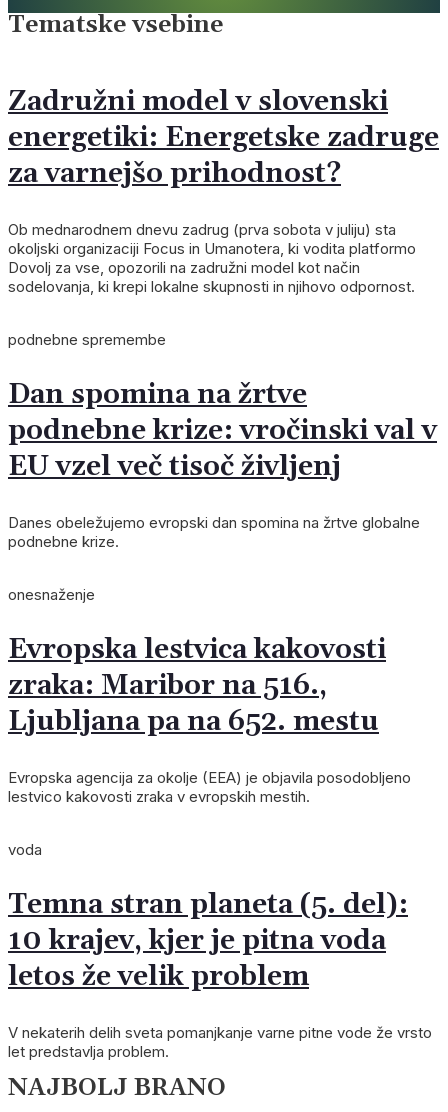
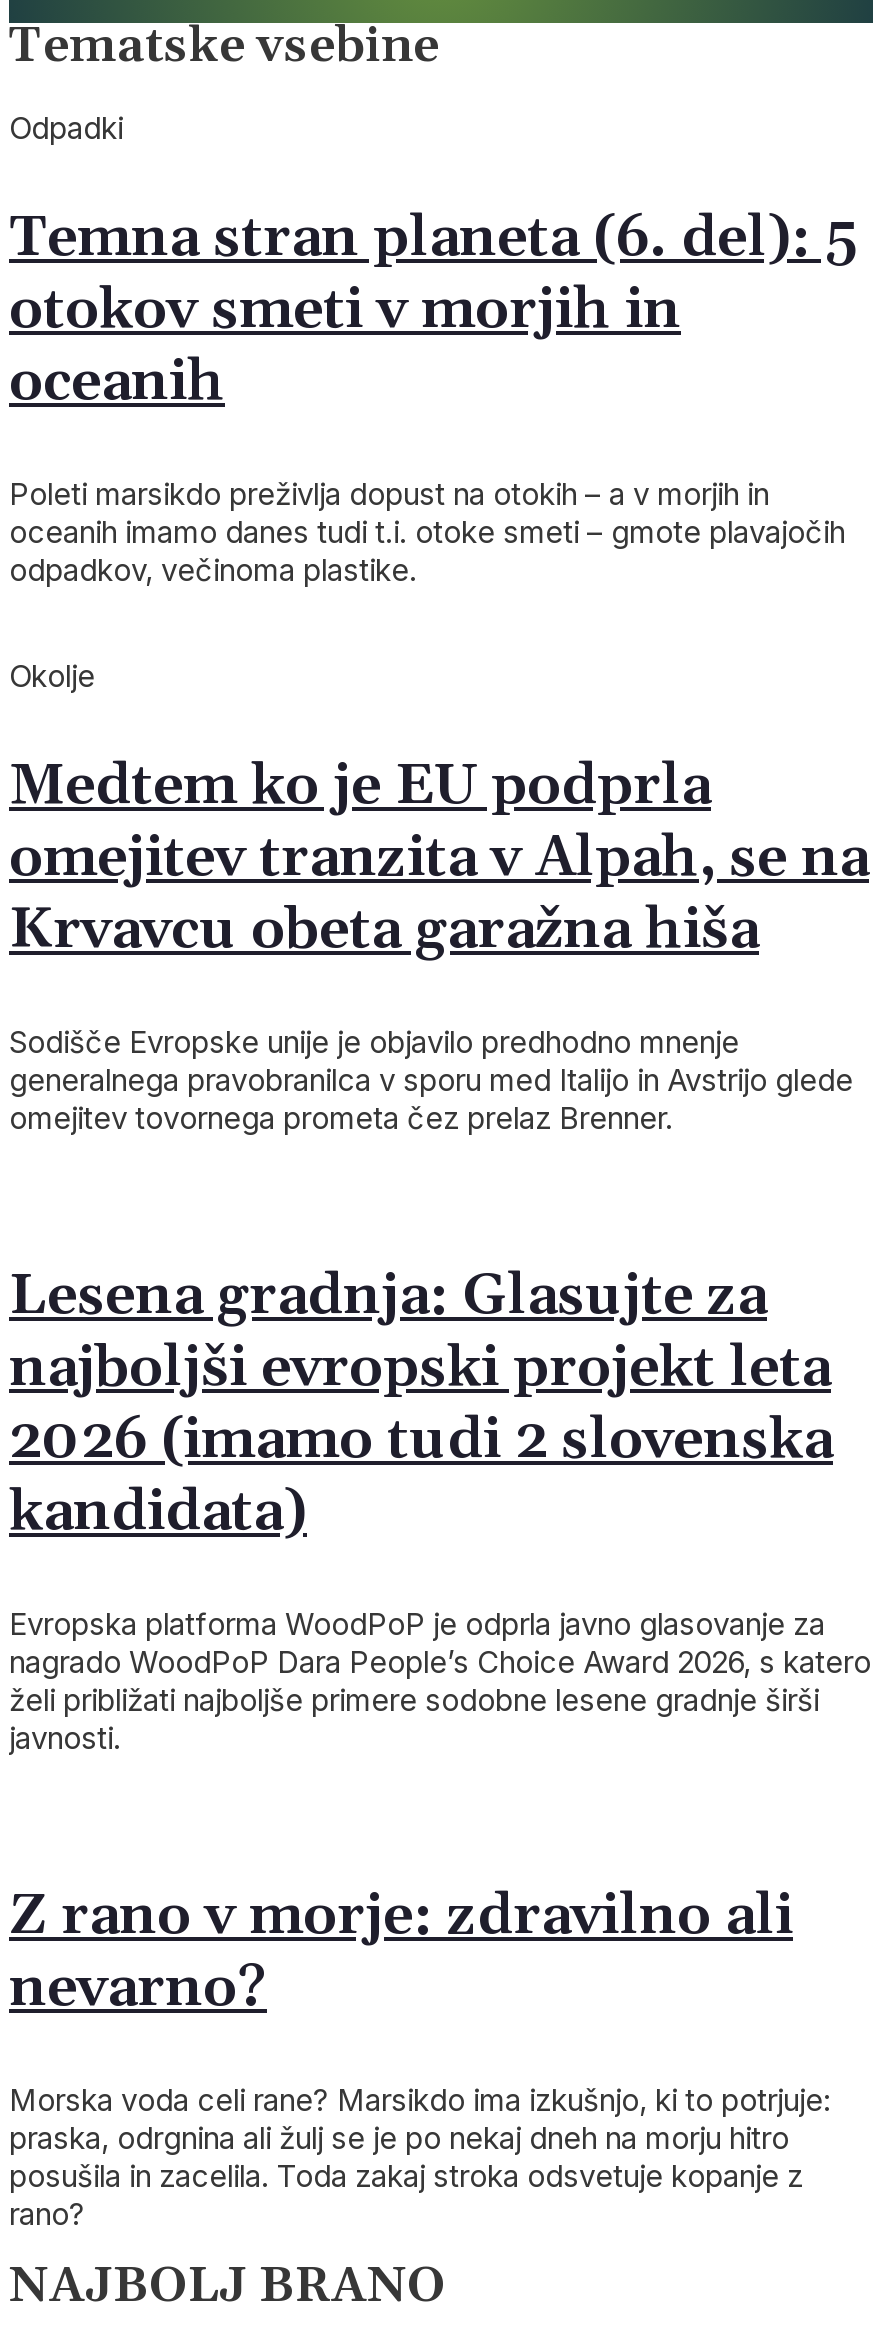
- Zadružni model v slovenski
- energetiki: Energetske zadruge
- za varnejšo prihodnost?
- Ob mednarodnem dnevu zadrug (prva sobota v juliju) sta
- okoljski organizaciji Focus in Umanotera, ki vodita platformo
- Dovolj za vse, opozorili na zadružni model kot način
- sodelovanja, ki krepi lokalne skupnosti in njihovo odpornost.
- podnebne spremembe
- Dan spomina na žrtve
- podnebne krize: vročinski val v
- EU vzel več tisoč življenj
- Danes obeležujemo evropski dan spomina na žrtve globalne
- podnebne krize.
- onesnaženje
- Evropska lestvica kakovosti
- zraka: Maribor na 516.,
- Ljubljana pa na 652. mestu
- Evropska agencija za okolje (EEA) je objavila posodobljeno
- lestvico kakovosti zraka v evropskih mestih.
- voda
- Temna stran planeta (5. del):
- 10 krajev, kjer je pitna voda
- letos že velik problem
- V nekaterih delih sveta pomanjkanje varne pitne vode že vrsto
- let predstavlja problem.
+ Odpadki
+ Temna stran planeta (6. del): 5
+ otokov smeti v morjih in
+ oceanih
+ Poleti marsikdo preživlja dopust na otokih – a v morjih in
+ oceanih imamo danes tudi t.i. otoke smeti – gmote plavajočih
+ odpadkov, večinoma plastike.
+ Okolje
+ Medtem ko je EU podprla
+ omejitev tranzita v Alpah, se na
+ Krvavcu obeta garažna hiša
+ Sodišče Evropske unije je objavilo predhodno mnenje
+ generalnega pravobranilca v sporu med Italijo in Avstrijo glede
+ omejitev tovornega prometa čez prelaz Brenner.
+ Lesena gradnja: Glasujte za
+ najboljši evropski projekt leta
+ 2026 (imamo tudi 2 slovenska
+ kandidata)
+ Evropska platforma WoodPoP je odprla javno glasovanje za
+ nagrado WoodPoP Dara People’s Choice Award 2026, s katero
+ želi približati najboljše primere sodobne lesene gradnje širši
+ javnosti.
+ Z rano v morje: zdravilno ali
+ nevarno?
+ Morska voda celi rane? Marsikdo ima izkušnjo, ki to potrjuje:
+ praska, odrgnina ali žulj se je po nekaj dneh na morju hitro
+ posušila in zacelila. Toda zakaj stroka odsvetuje kopanje z
+ rano?
